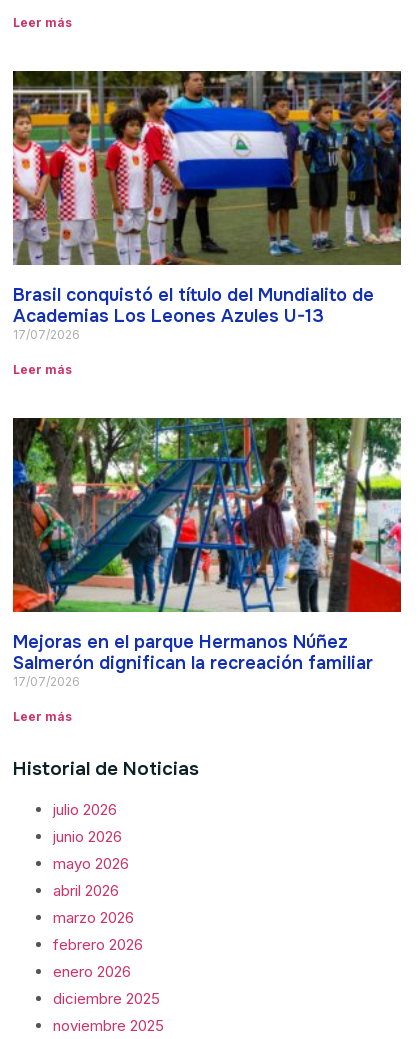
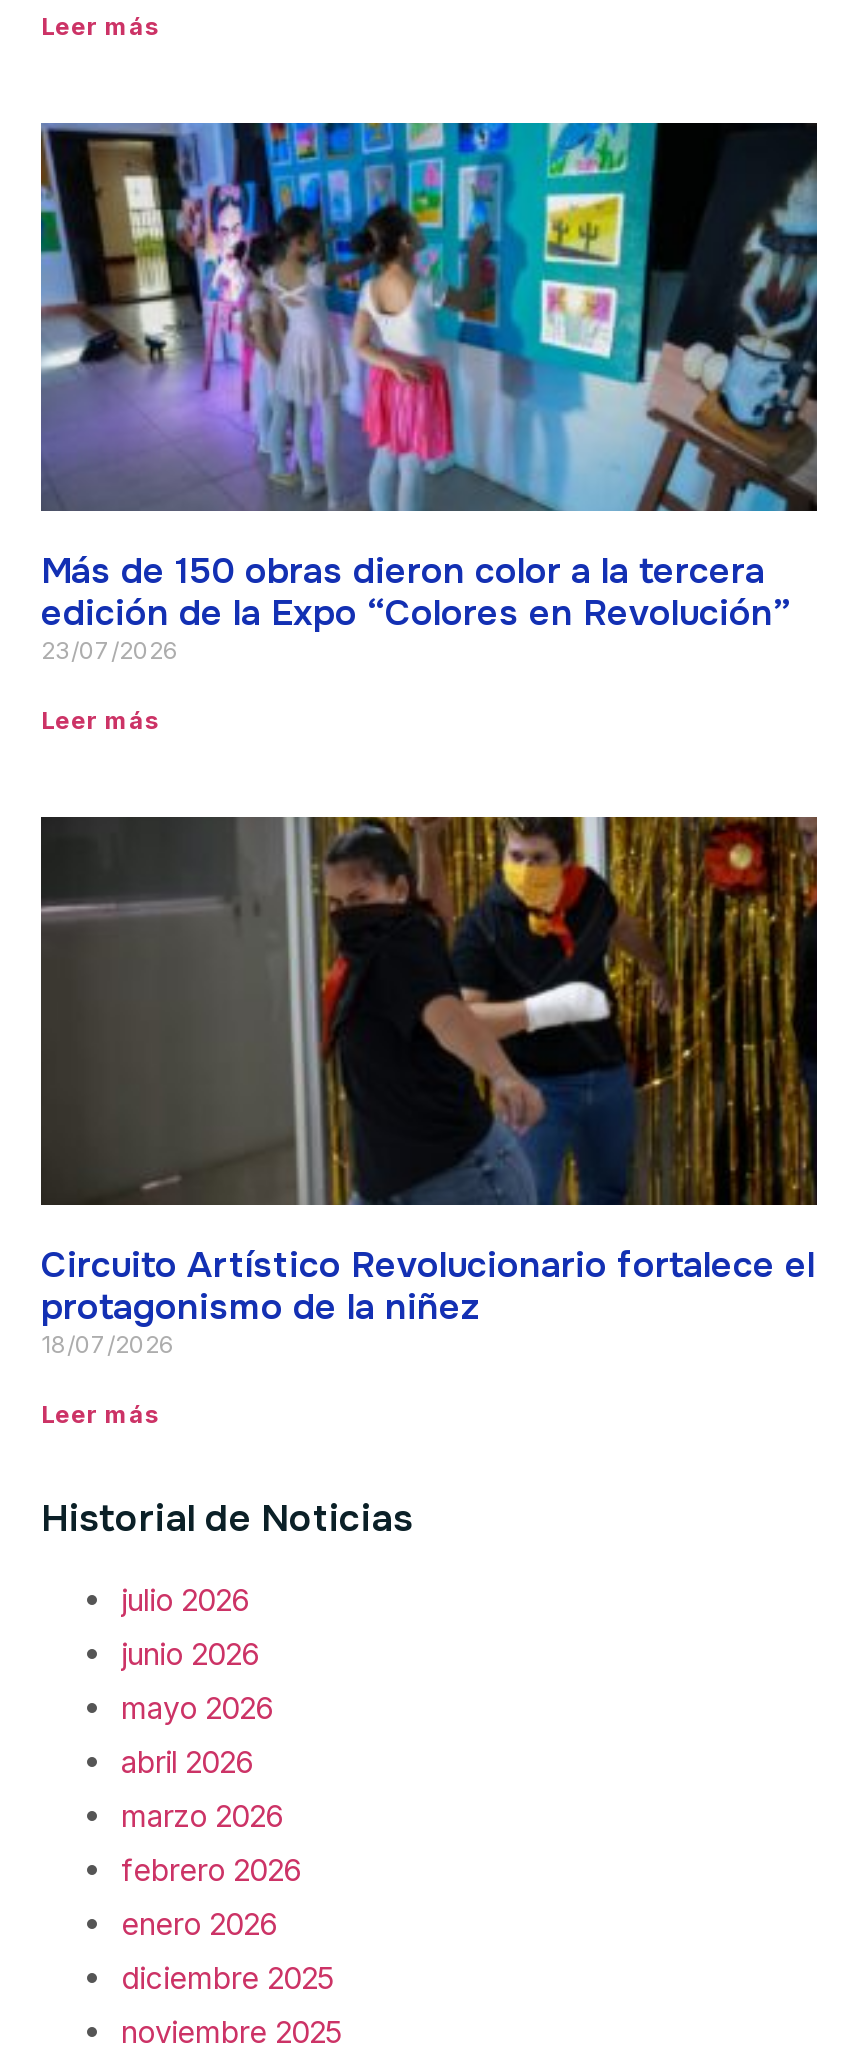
- [image]
- Brasil conquistó el título del Mundialito de
- Academias Los Leones Azules U-13
- 17/07/2026
+ [image]
+ Más de 150 obras dieron color a la tercera
+ edición de la Expo “Colores en Revolución”
+ 23/07/2026

- [image]
- Mejoras en el parque Hermanos Núñez
- Salmerón dignifican la recreación familiar
- 17/07/2026
+ [image]
+ Circuito Artístico Revolucionario fortalece el
+ protagonismo de la niñez
+ 18/07/2026
